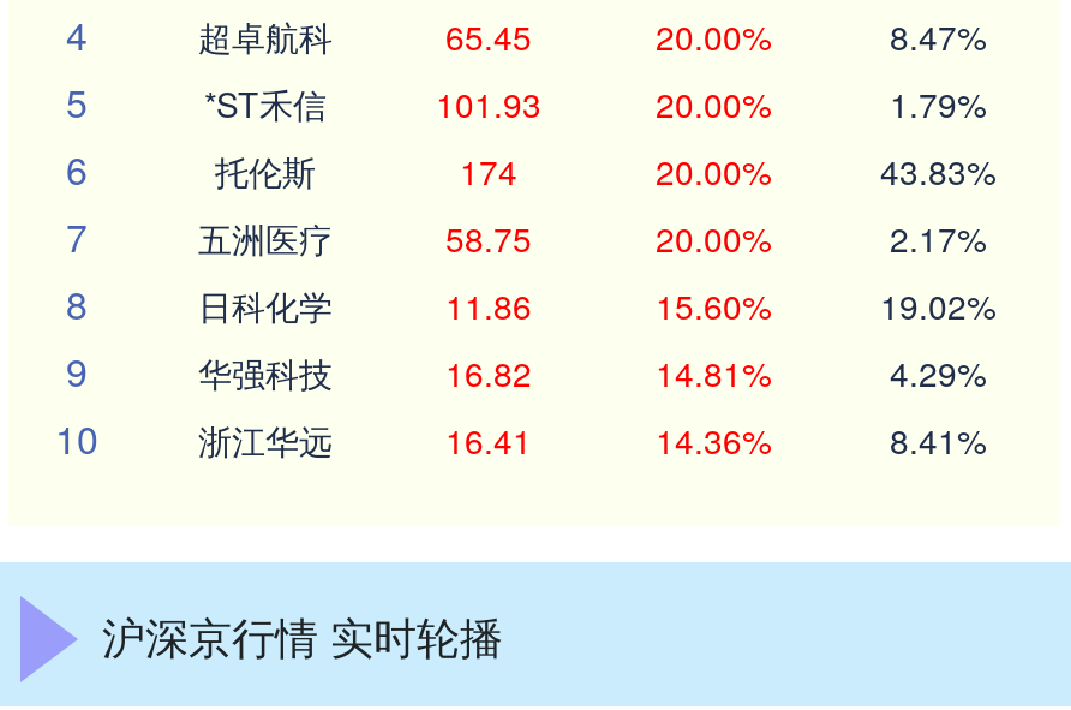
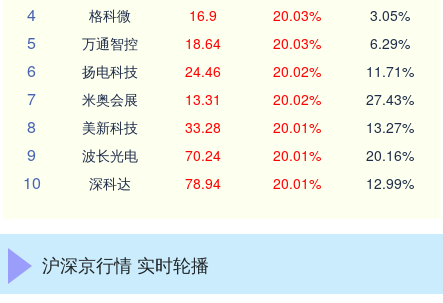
- 超卓航科
- 65.45
- 20.00%
- 8.47%
+ 格科微
+ 16.9
+ 20.03%
+ 3.05%

- *ST禾信
- 101.93
- 20.00%
- 1.79%
+ 万通智控
+ 18.64
+ 20.03%
+ 6.29%

- 托伦斯
- 174
- 20.00%
- 43.83%
+ 扬电科技
+ 24.46
+ 20.02%
+ 11.71%

- 五洲医疗
- 58.75
- 20.00%
- 2.17%
+ 米奥会展
+ 13.31
+ 20.02%
+ 27.43%

- 日科化学
- 11.86
- 15.60%
- 19.02%
+ 美新科技
+ 33.28
+ 20.01%
+ 13.27%

- 华强科技
- 16.82
- 14.81%
- 4.29%
+ 波长光电
+ 70.24
+ 20.01%
+ 20.16%

- 浙江华远
- 16.41
- 14.36%
- 8.41%
+ 深科达
+ 78.94
+ 20.01%
+ 12.99%
